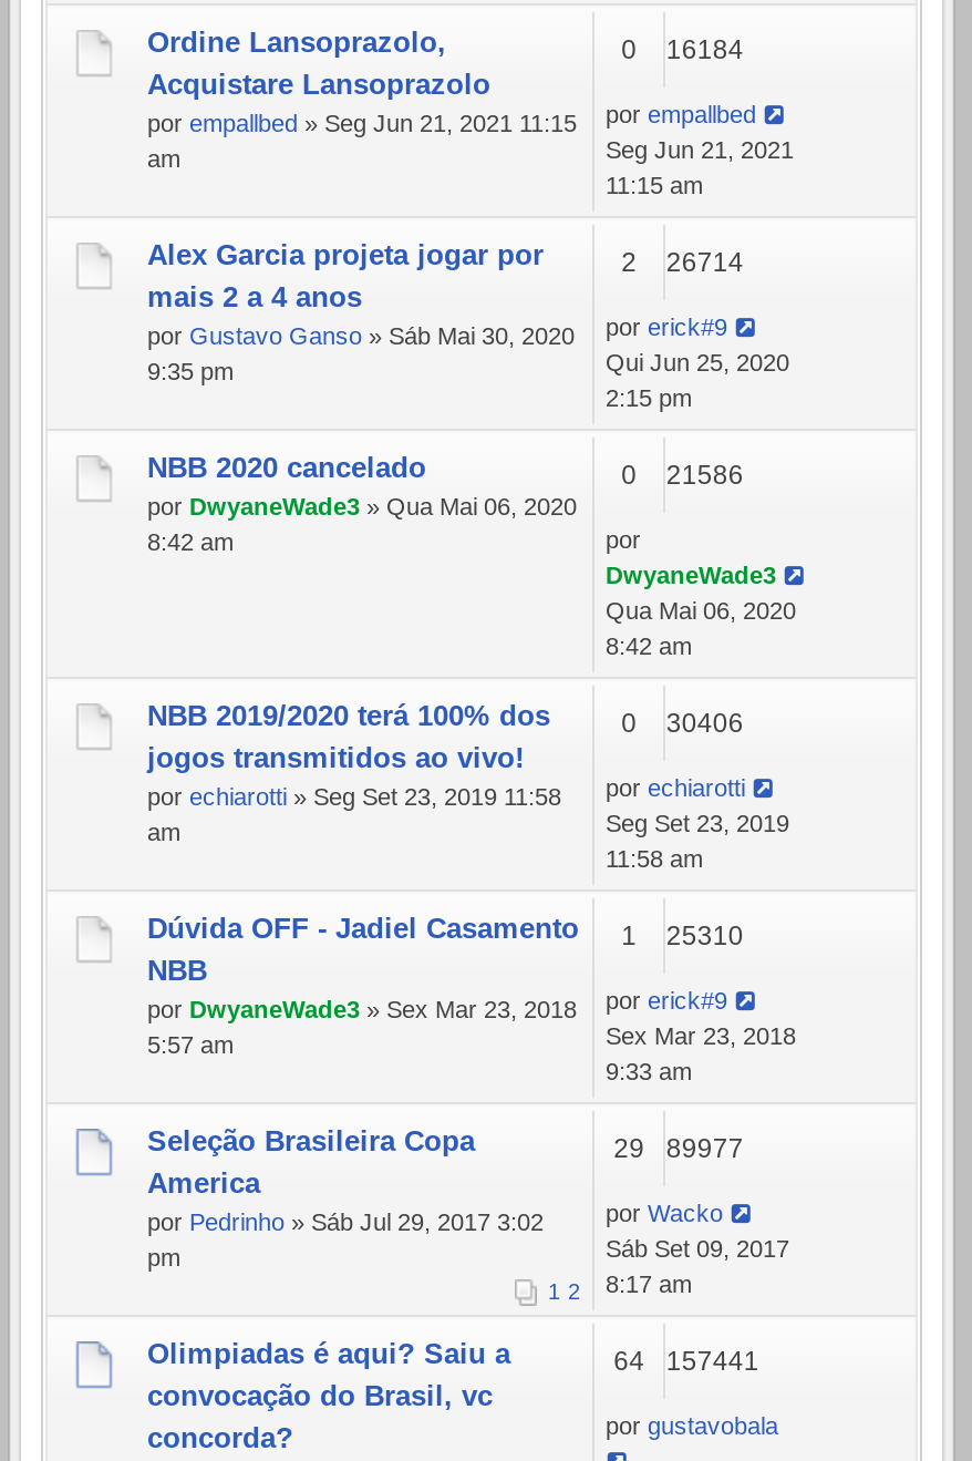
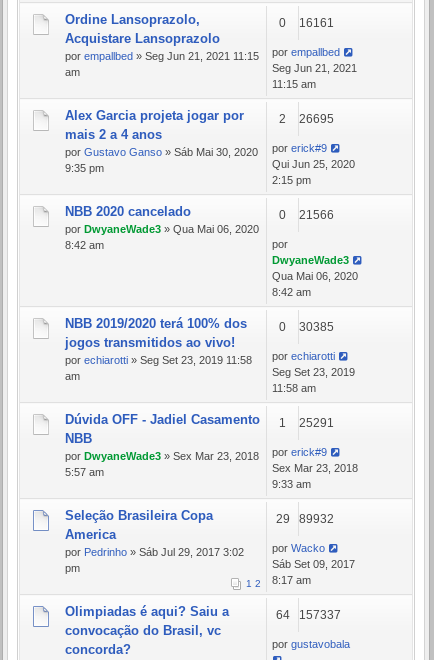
- 0 16184
+ 0 16161

- 2 26714
+ 2 26695

- 0 21586
+ 0 21566

- 0 30406
+ 0 30385

- Dúvida OFF - Jadiel Casamento 1 25310
+ Dúvida OFF - Jadiel Casamento 1 25291

- 29 89977
+ 29 89932

- 64 157441
+ 64 157337
